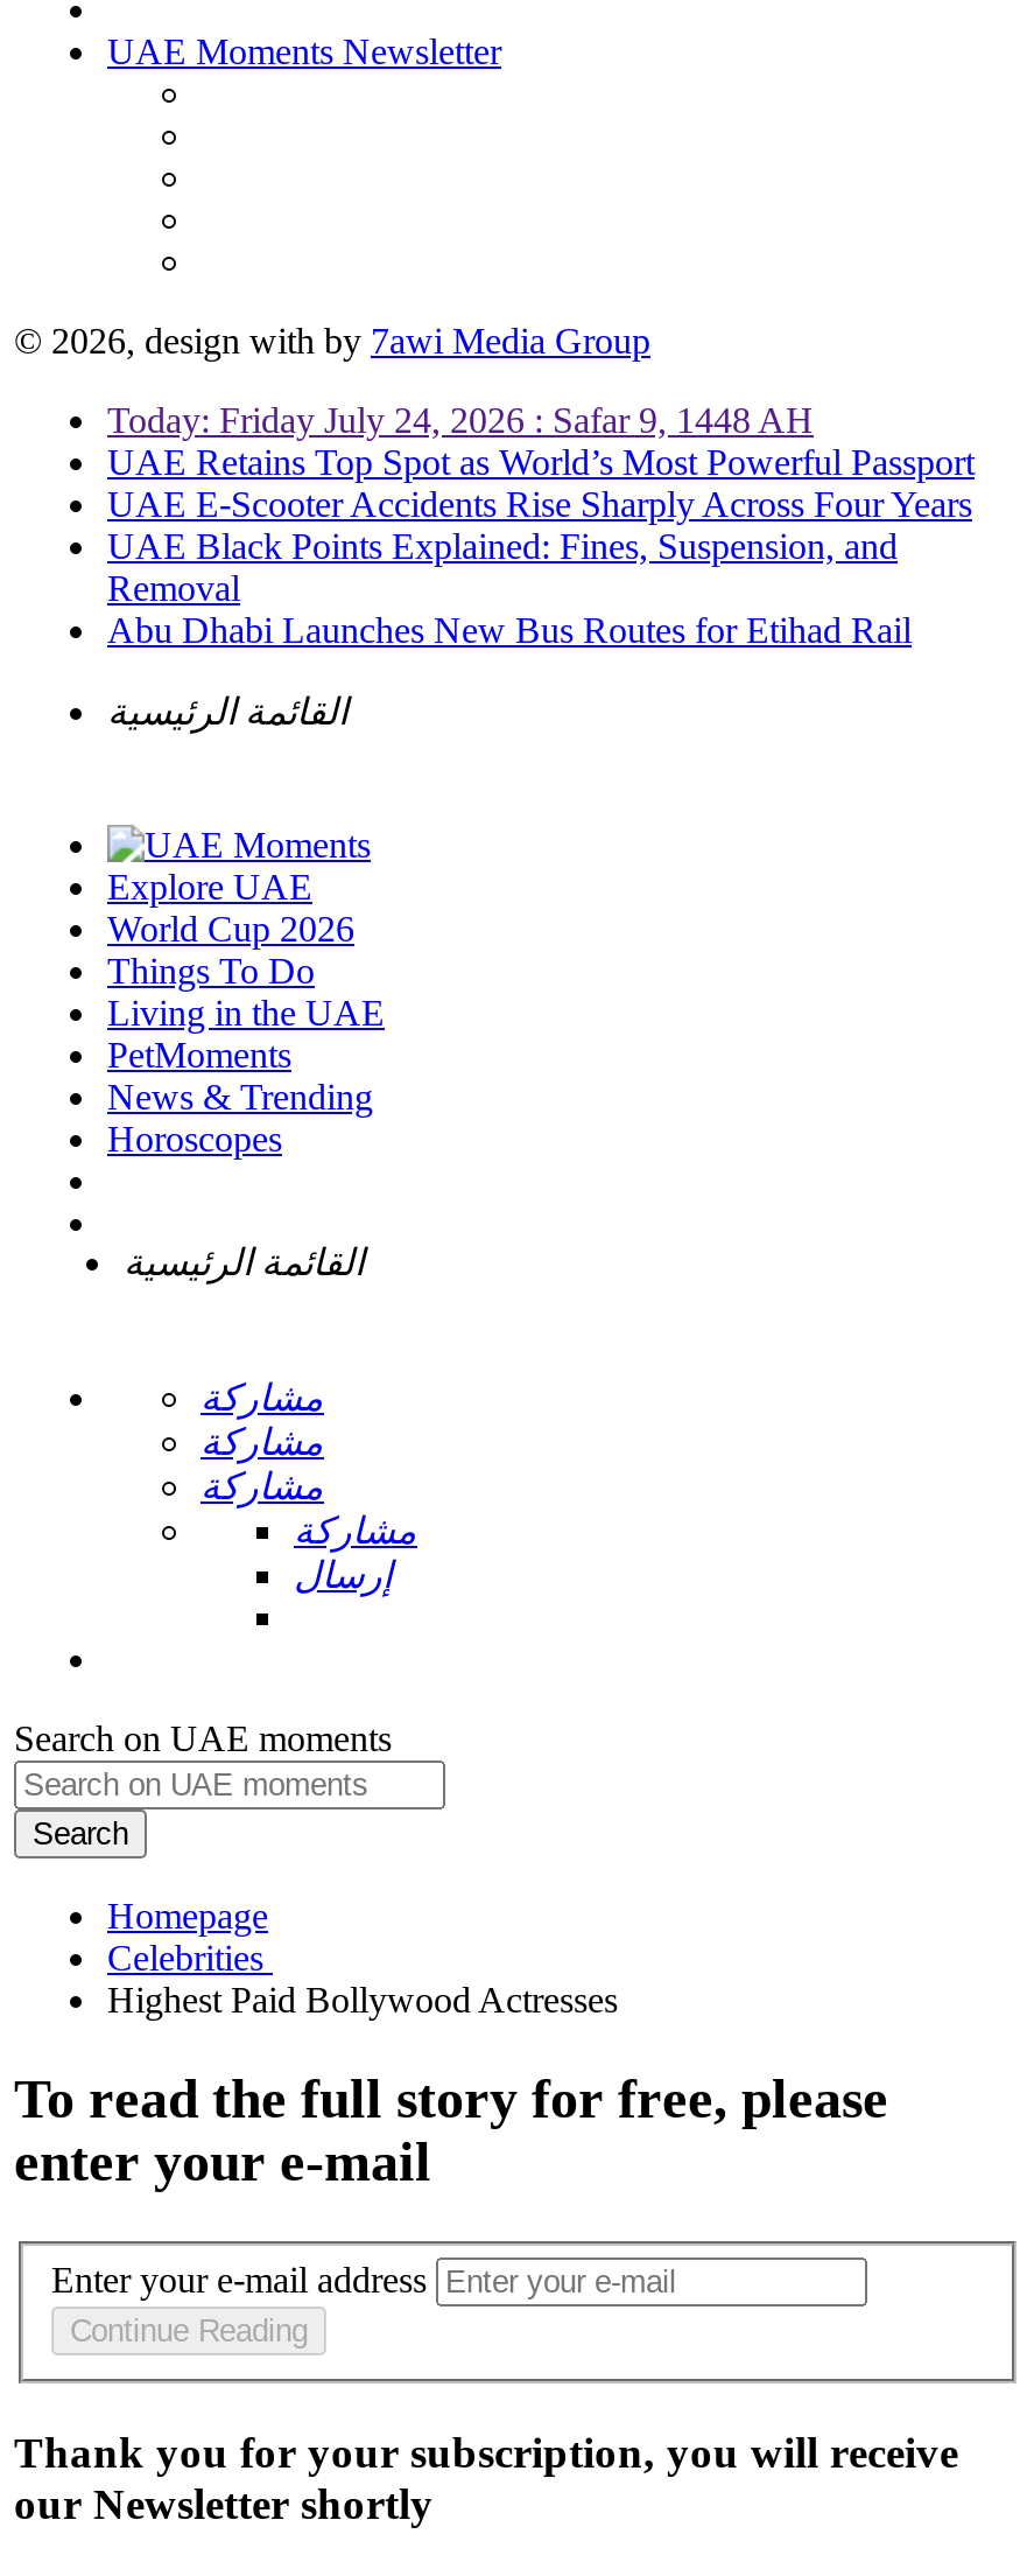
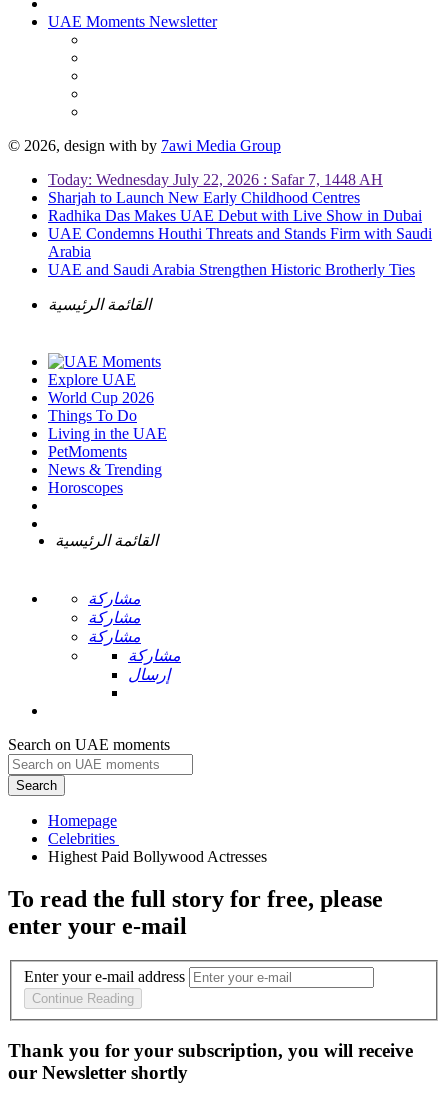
- Today: Friday July 24, 2026 : Safar 9, 1448 AH
- UAE Retains Top Spot as World’s Most Powerful Passport
- UAE E-Scooter Accidents Rise Sharply Across Four Years
- UAE Black Points Explained: Fines, Suspension, and
- Removal
- Abu Dhabi Launches New Bus Routes for Etihad Rail
+ Today: Wednesday July 22, 2026 : Safar 7, 1448 AH
+ Sharjah to Launch New Early Childhood Centres
+ Radhika Das Makes UAE Debut with Live Show in Dubai
+ UAE Condemns Houthi Threats and Stands Firm with Saudi
+ Arabia
+ UAE and Saudi Arabia Strengthen Historic Brotherly Ties
